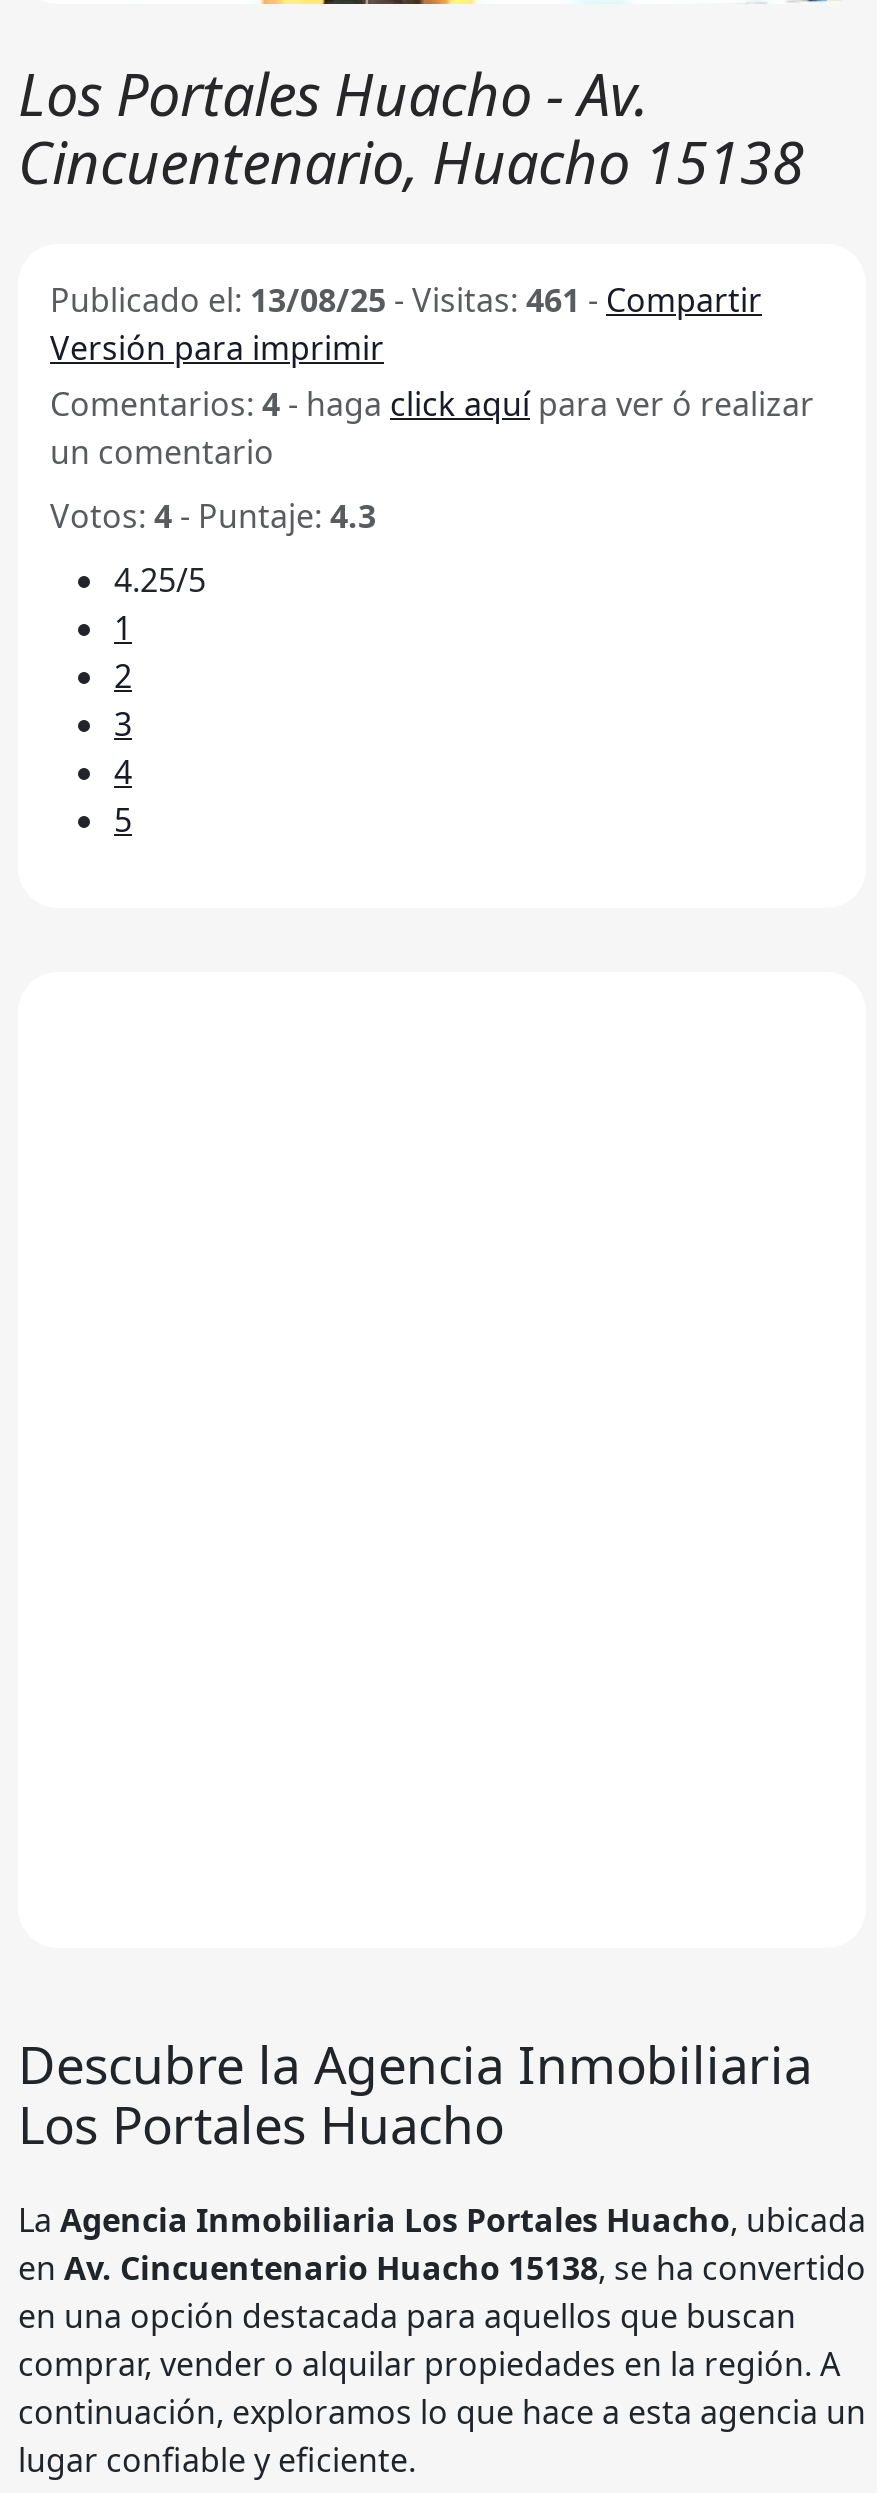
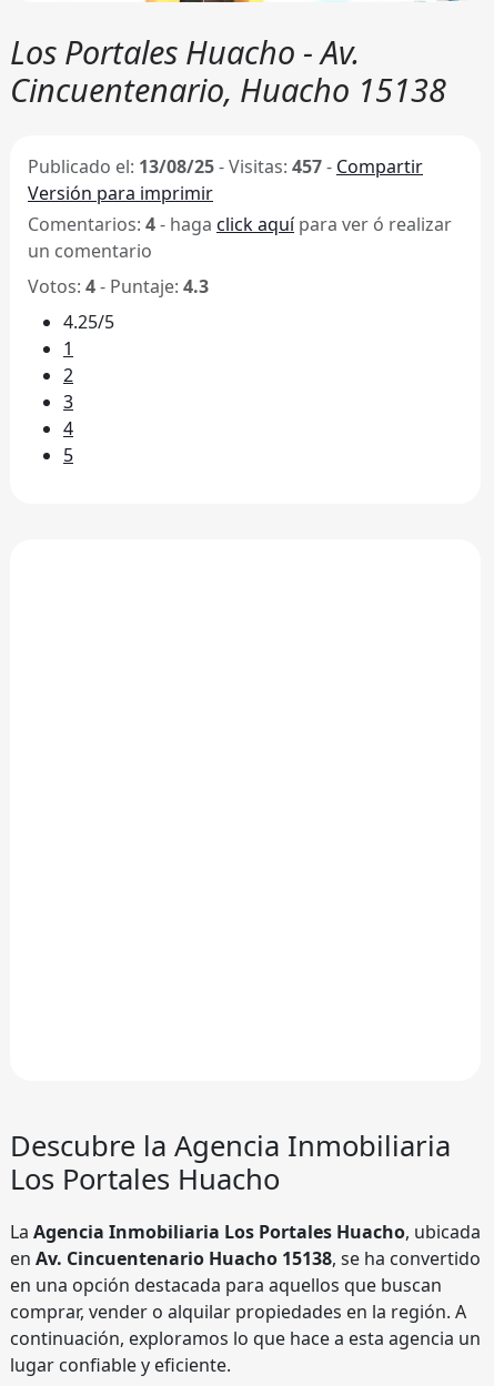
- Publicado el: 13/08/25 - Visitas: 461 - Compartir
+ Publicado el: 13/08/25 - Visitas: 457 - Compartir
